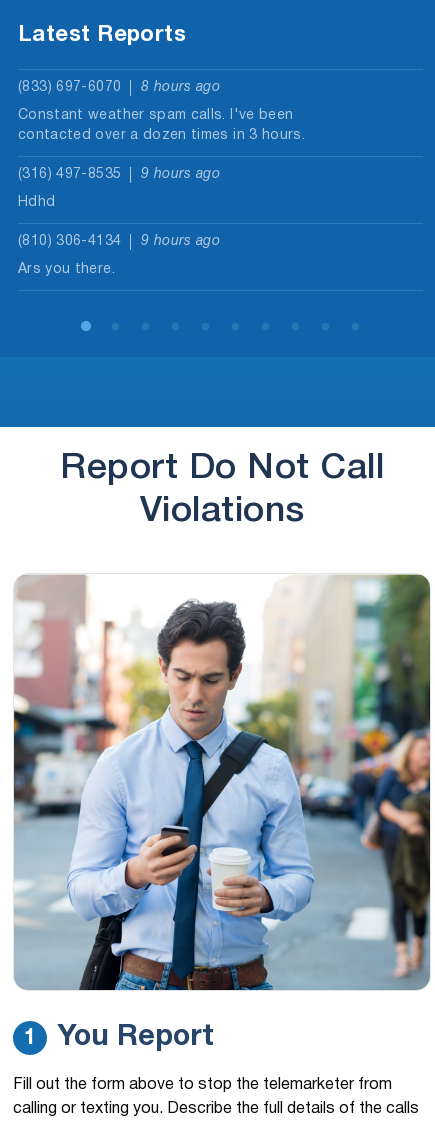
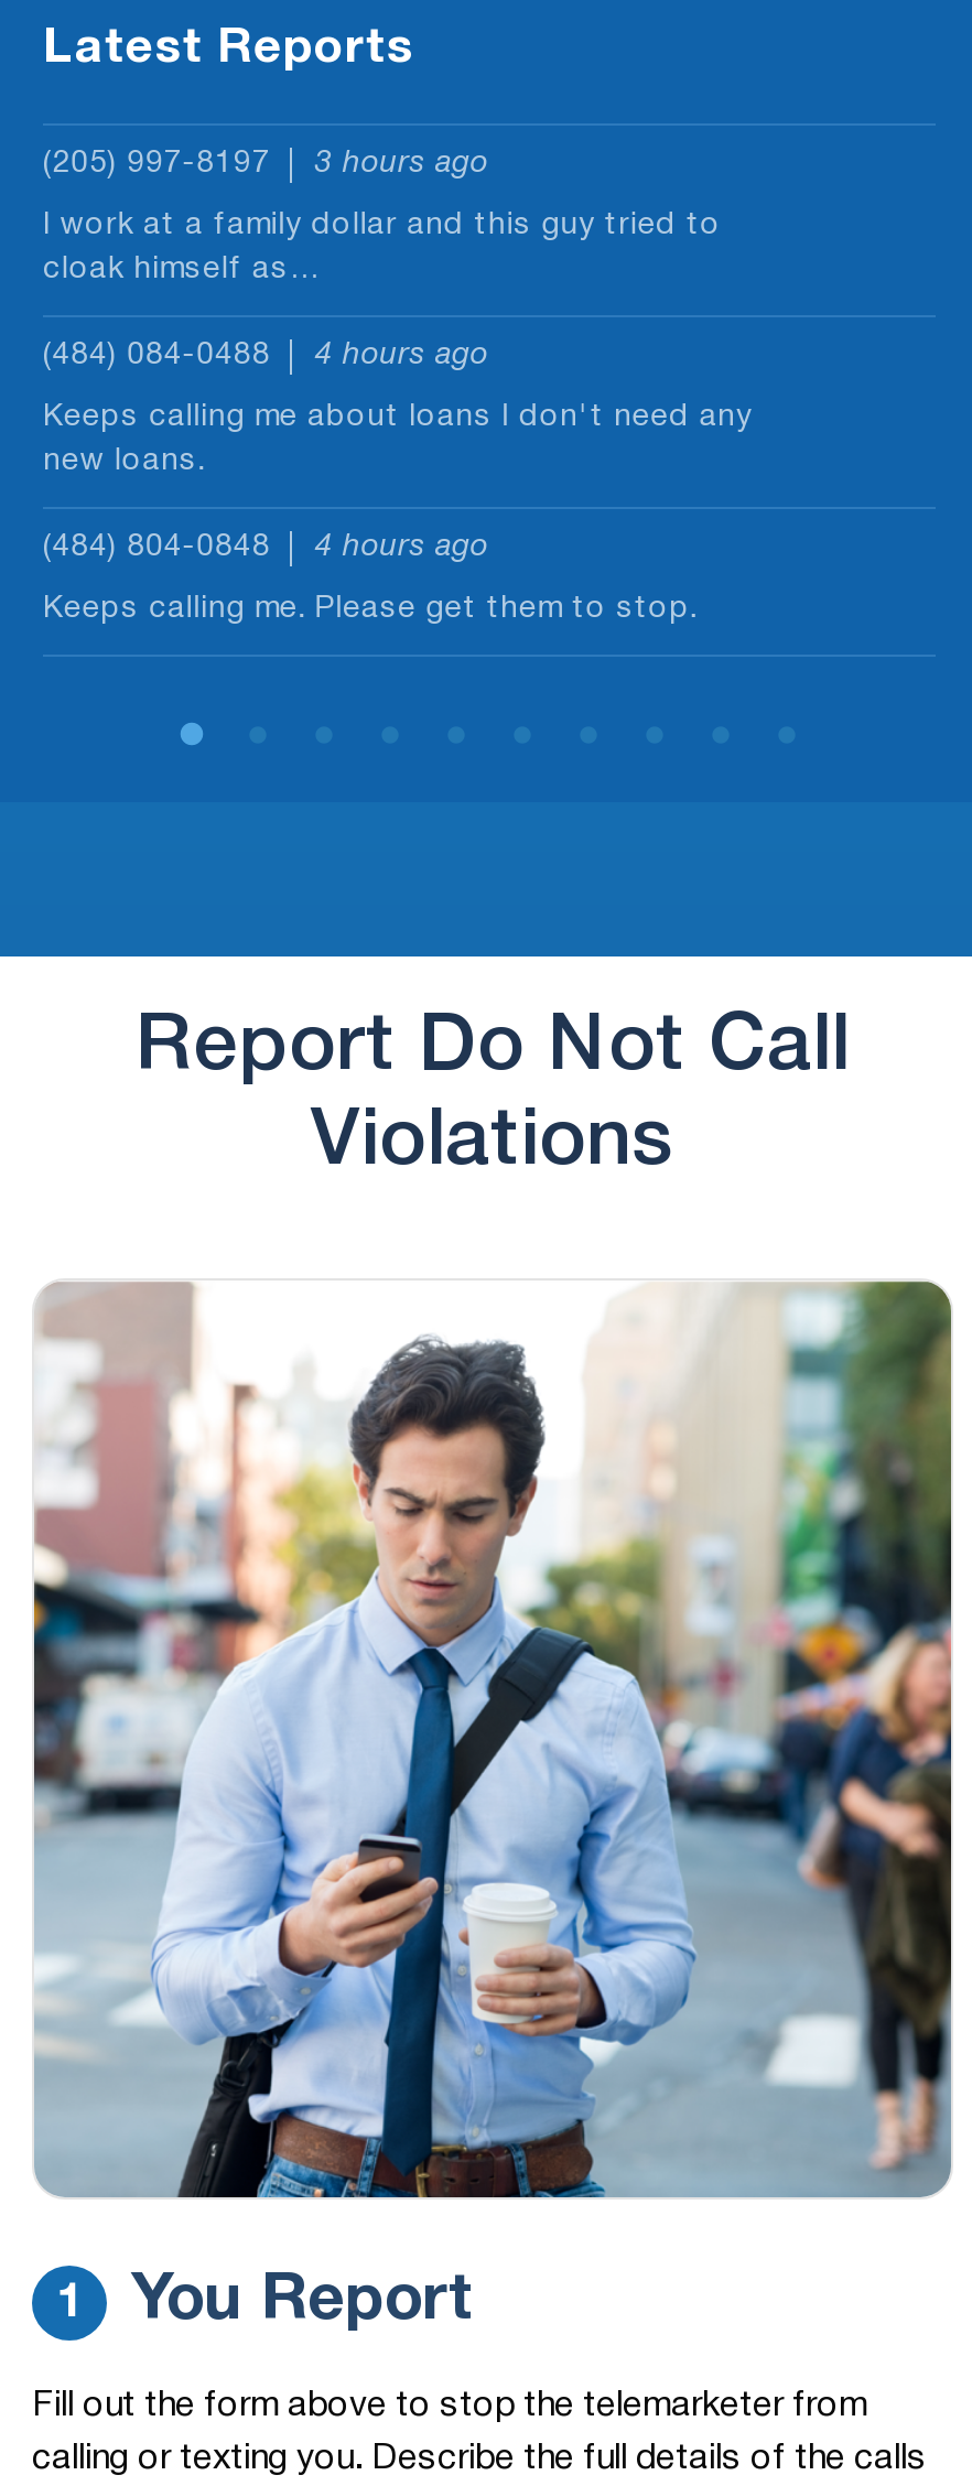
- (833) 697-6070
- 8 hours ago
- Constant weather spam calls. I've been
- contacted over a dozen times in 3 hours.
- (316) 497-8535
- 9 hours ago
- Hdhd
- (810) 306-4134
- 9 hours ago
- Ars you there.
+ (205) 997-8197
+ 3 hours ago
+ I work at a family dollar and this guy tried to
+ cloak himself as…
+ (484) 084-0488
+ 4 hours ago
+ Keeps calling me about loans I don't need any
+ new loans.
+ (484) 804-0848
+ 4 hours ago
+ Keeps calling me. Please get them to stop.
